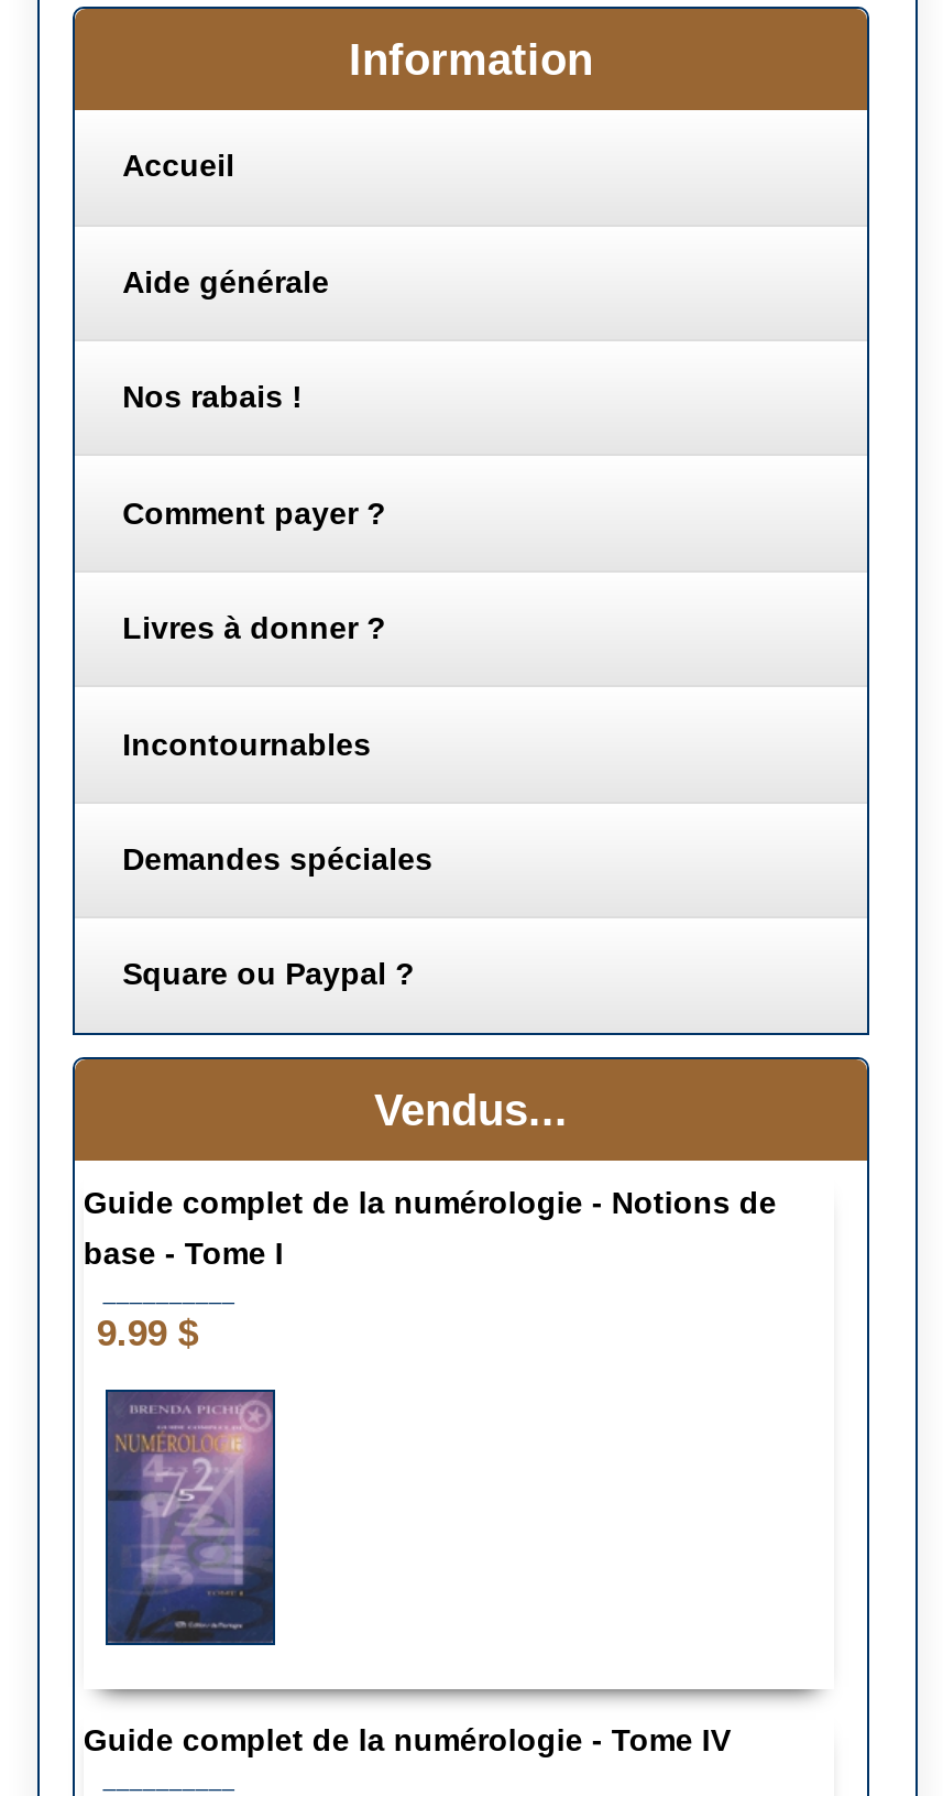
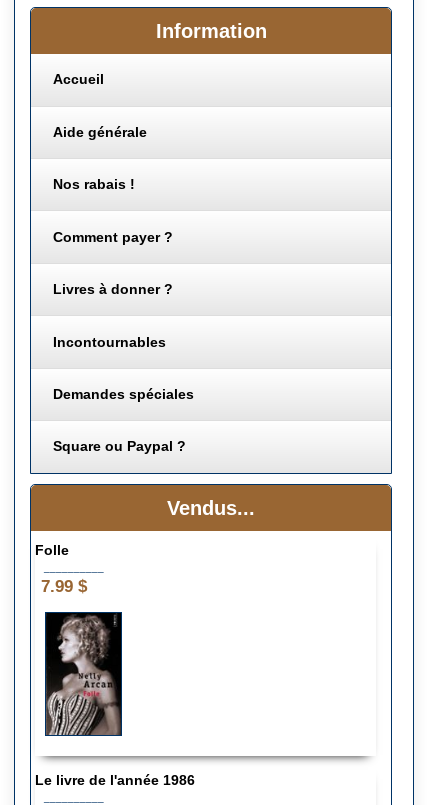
- Guide complet de la numérologie - Notions de
- base - Tome I
+ Folle

- 9.99 $
+ 7.99 $

- [image]
- Guide complet de la numérologie - Tome IV
+ [image]
+ Le livre de l'année 1986
